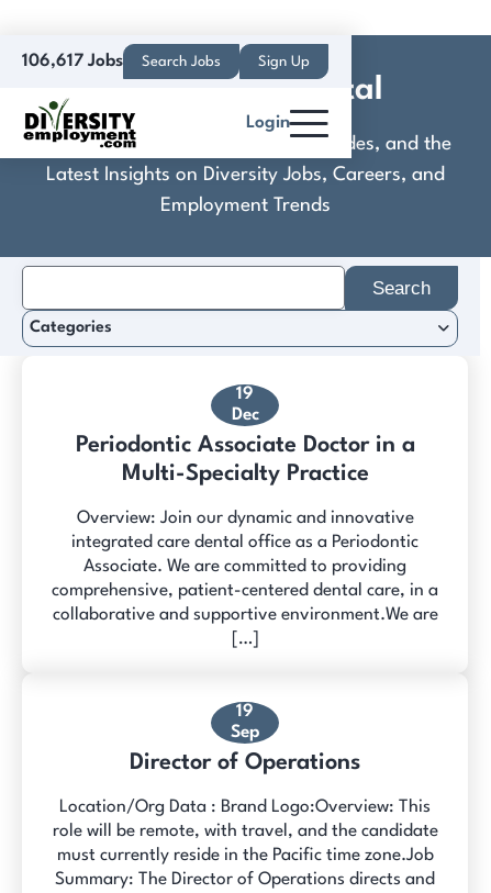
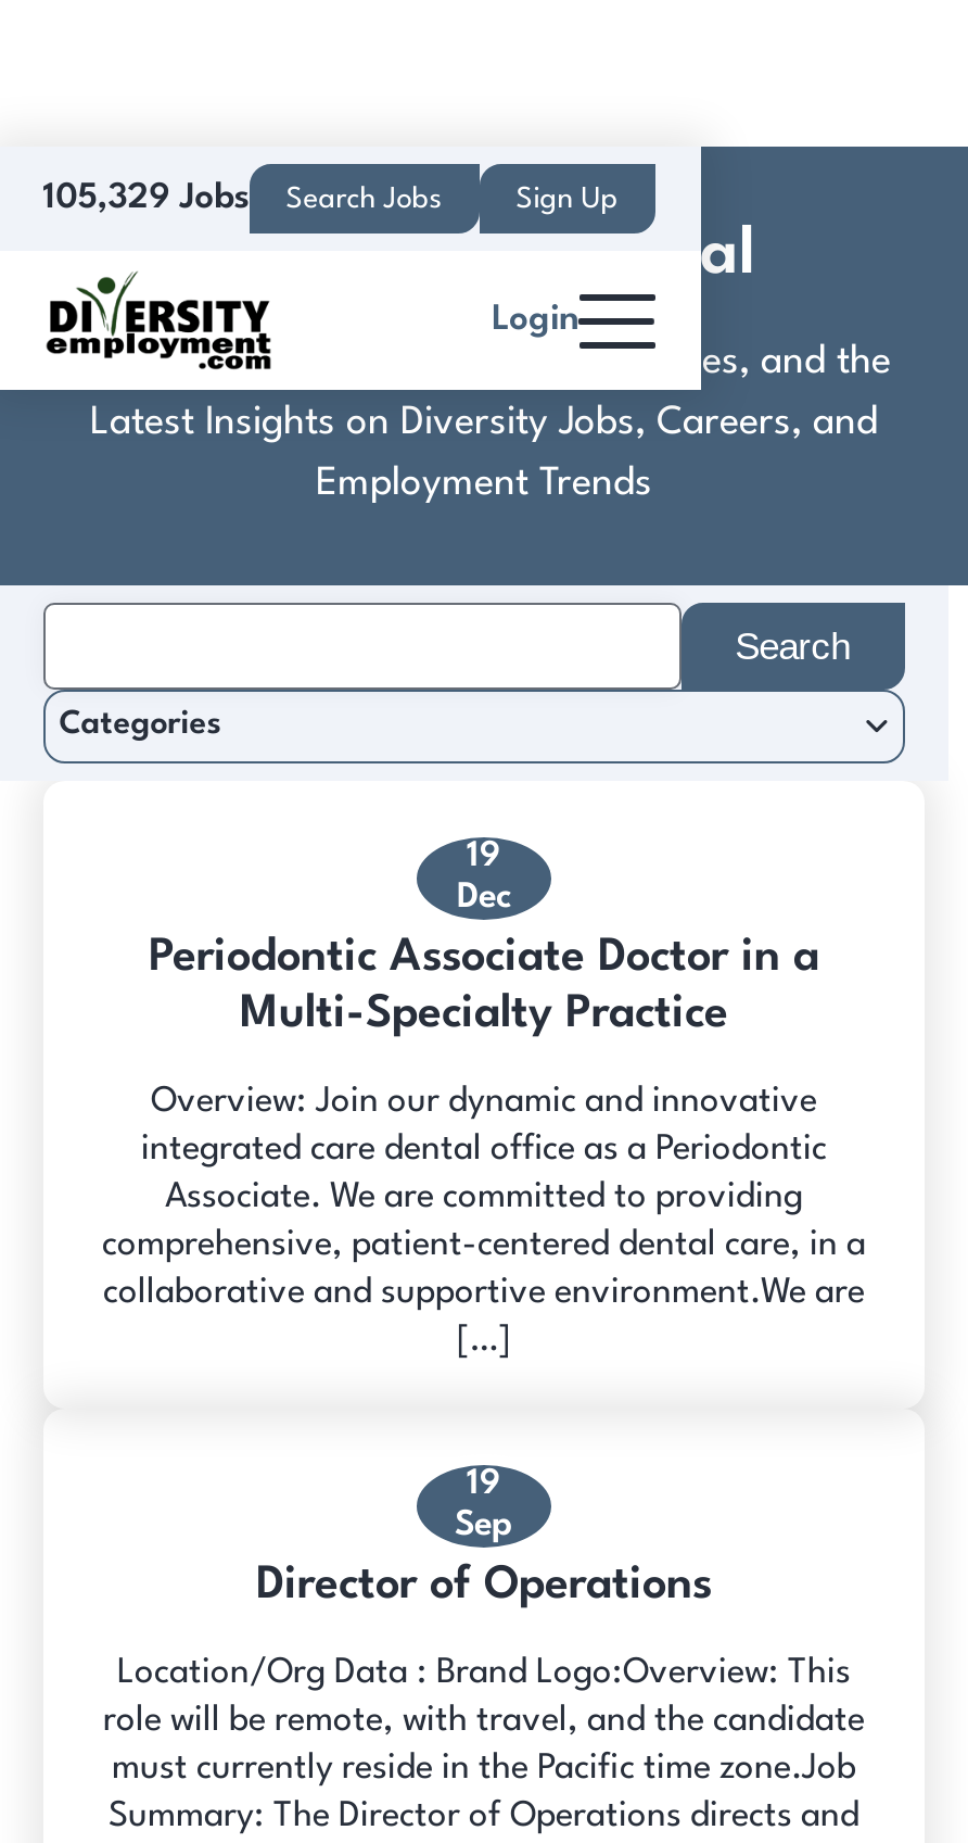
- 106,617 Jobs Search Jobs
+ 105,329 Jobs Search Jobs
